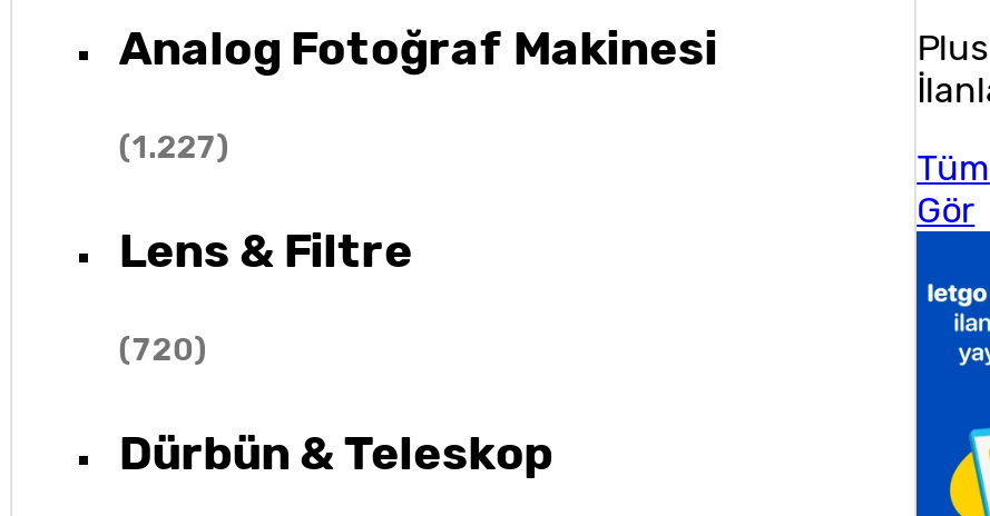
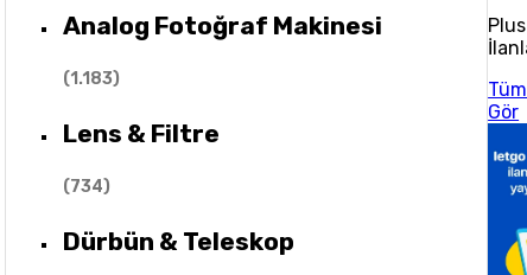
- (1.227)
+ (1.183)

- (720)
+ (734)
